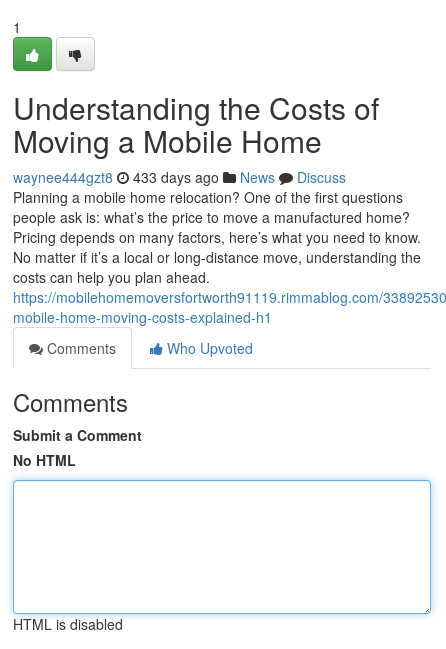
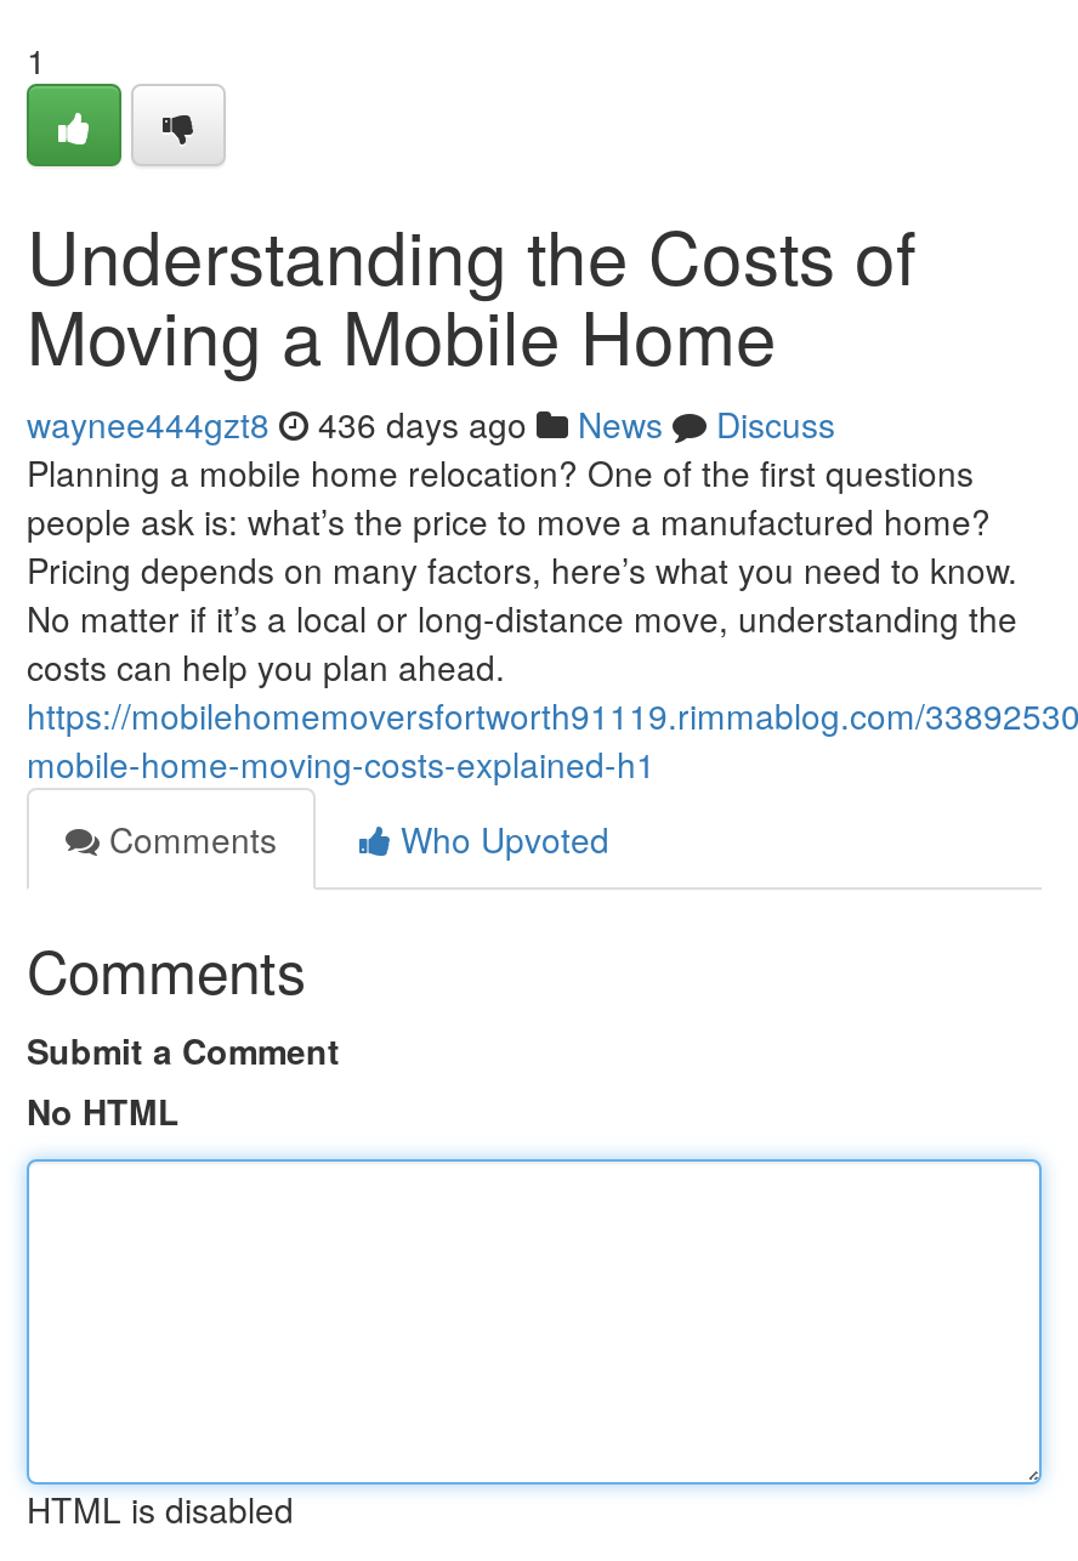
- waynee444gzt8 433 days ago News Discuss
+ waynee444gzt8 436 days ago News Discuss
